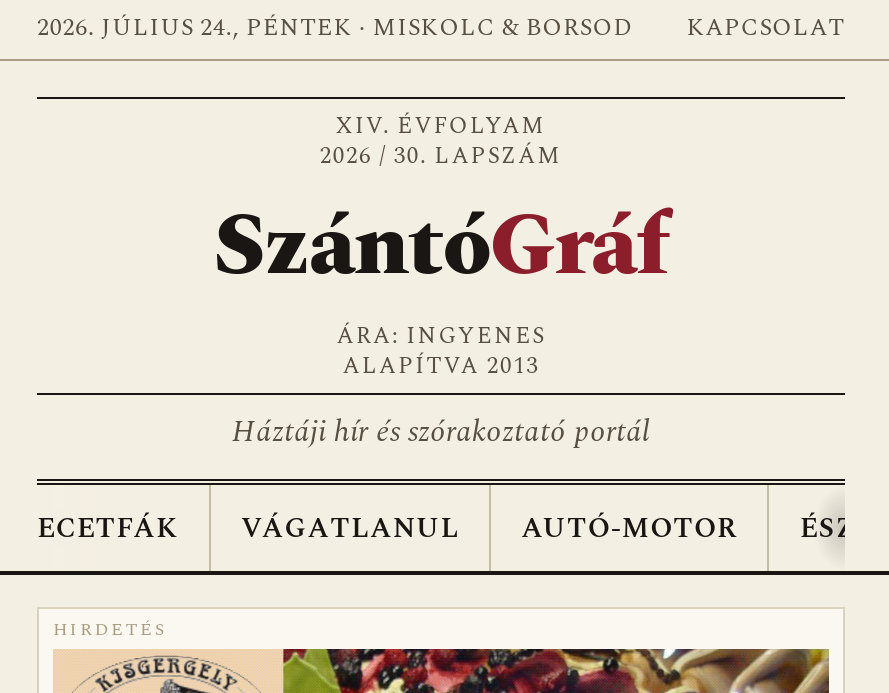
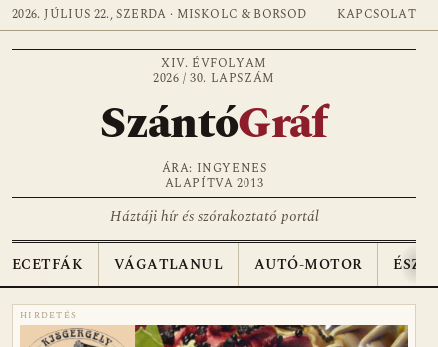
- 2026. JÚLIUS 24., PÉNTEK · MISKOLC & BORSOD
+ 2026. JÚLIUS 22., SZERDA · MISKOLC & BORSOD
